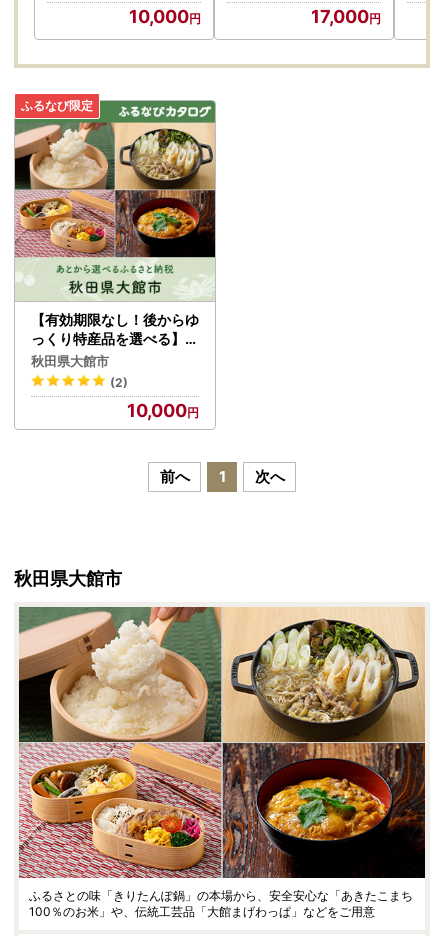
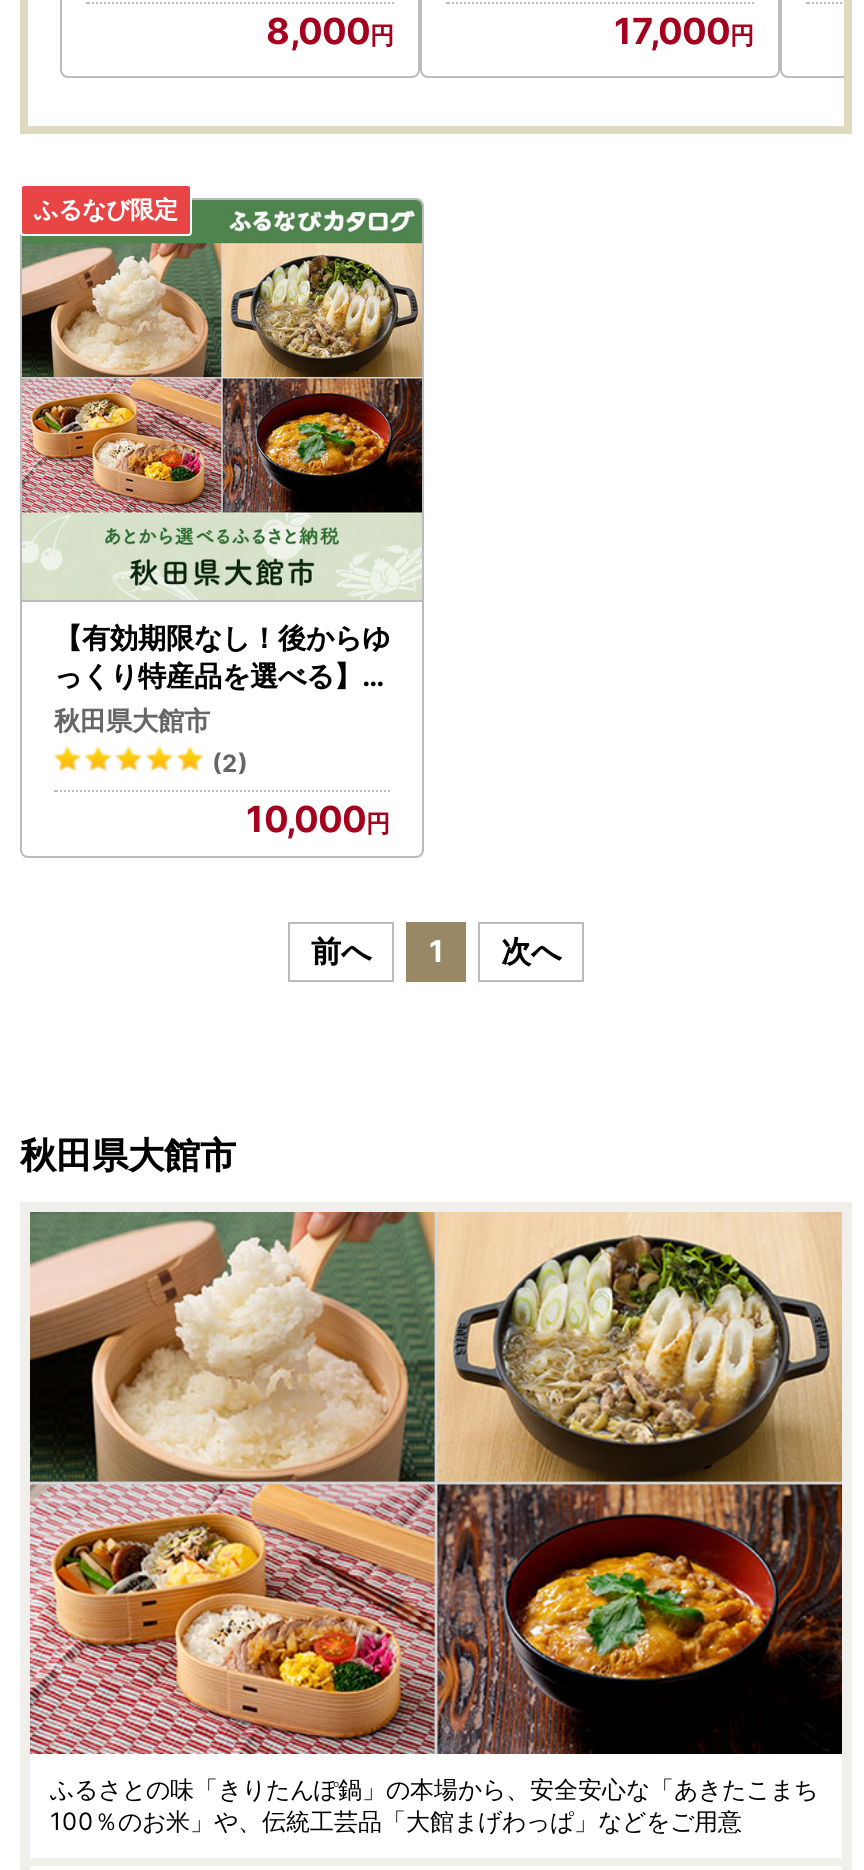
- 10,000
+ 8,000
